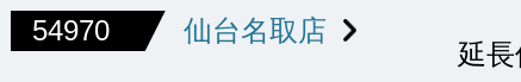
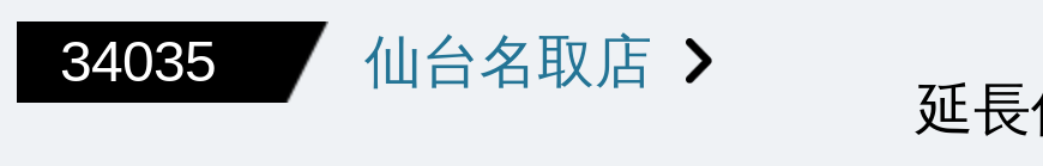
- 54970
+ 34035
